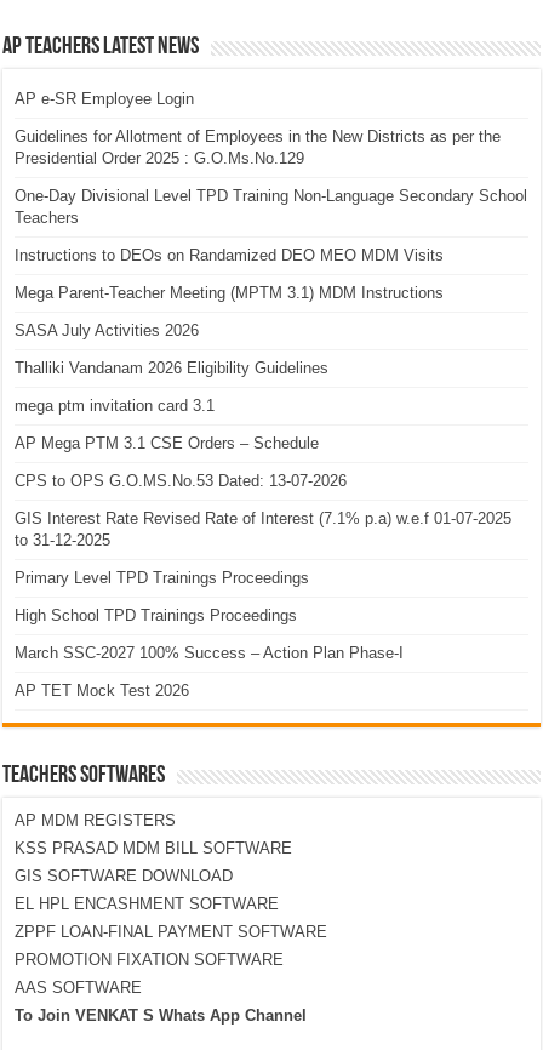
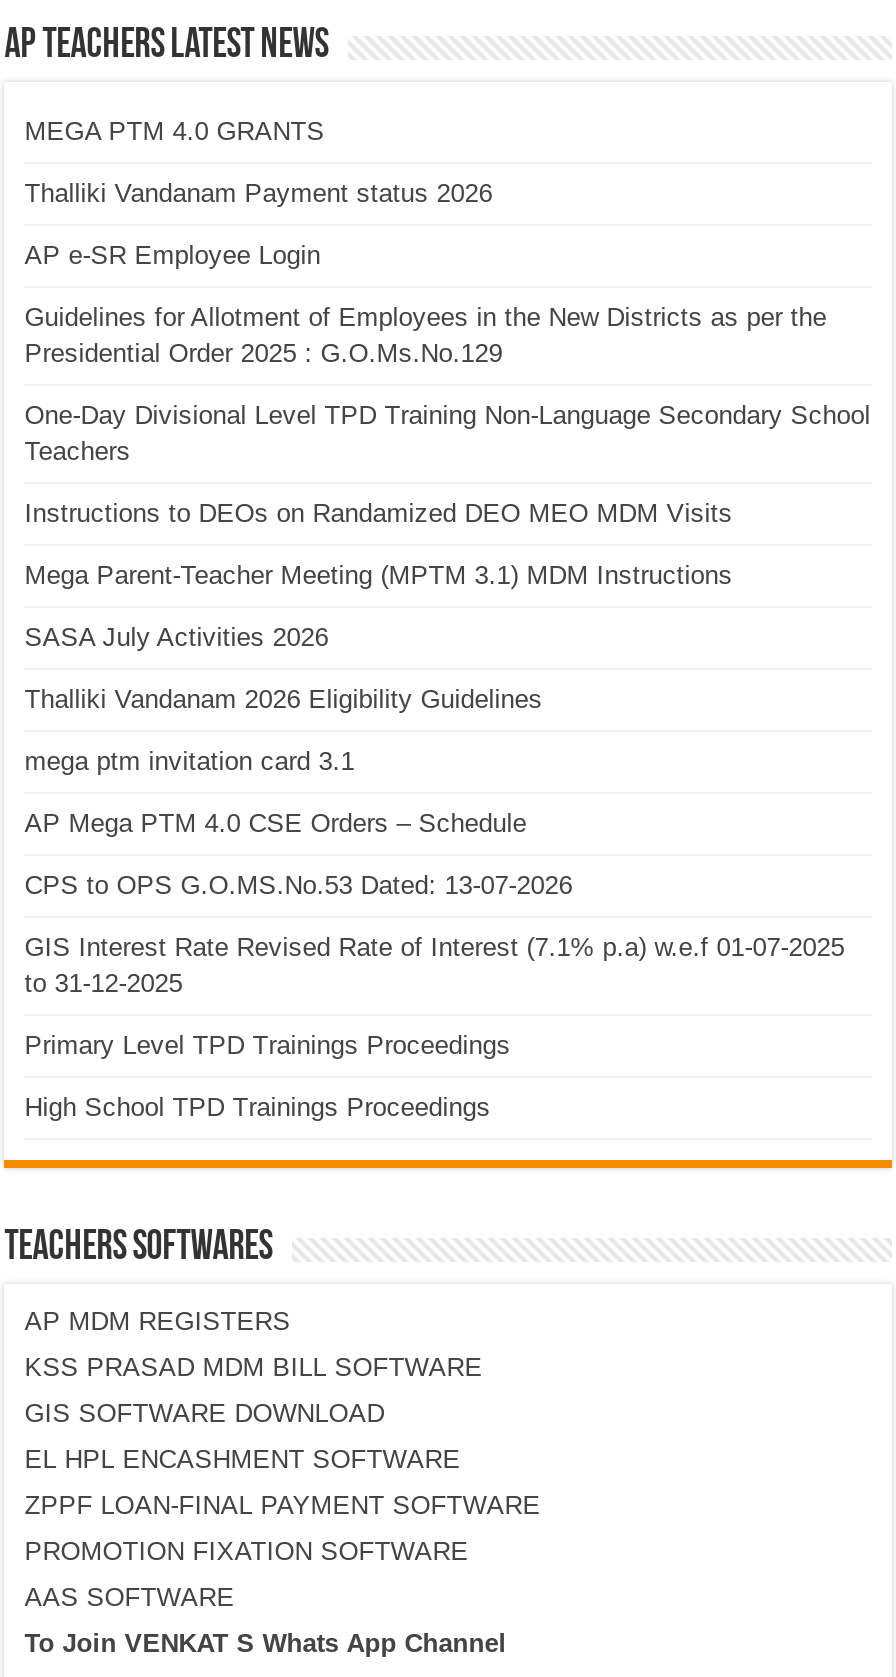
+ MEGA PTM 4.0 GRANTS
+ Thalliki Vandanam Payment status 2026

moved down: AP e-SR Employee Login | Guidelines for Allotment of Employees in the New Districts as per the | Presidential Order 2025 : G.O.Ms.No.129 | ... | Thalliki Vandanam 2026 Eligibility Guidelines | mega ptm invitation card 3.1

- AP Mega PTM 3.1 CSE Orders – Schedule
+ AP Mega PTM 4.0 CSE Orders – Schedule

moved down: CPS to OPS G.O.MS.No.53 Dated: 13-07-2026 | GIS Interest Rate Revised Rate of Interest (7.1% p.a) w.e.f 01-07-2025 | to 31-12-2025 | Primary Level TPD Trainings Proceedings | High School TPD Trainings Proceedings

- March SSC-2027 100% Success – Action Plan Phase-I
- AP TET Mock Test 2026
